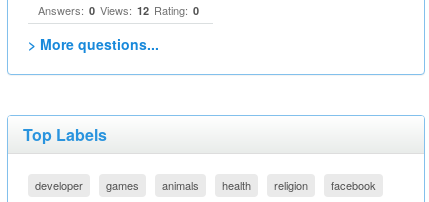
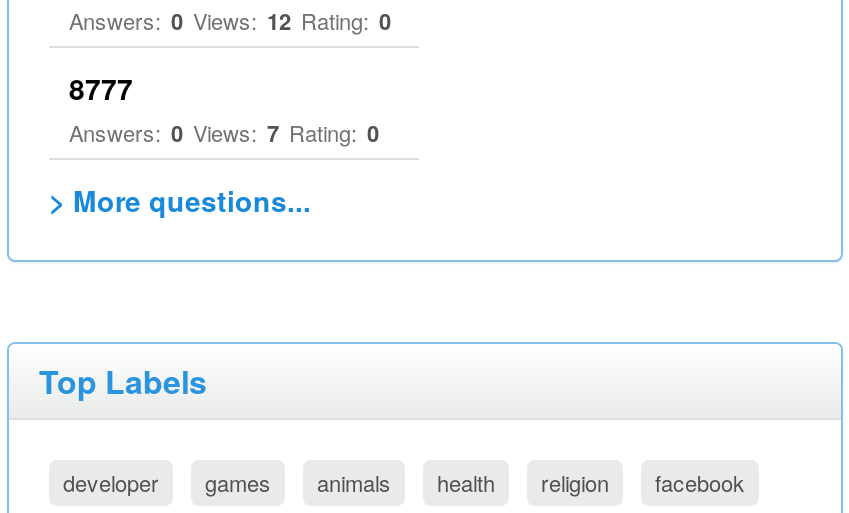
+ 8777
+ Answers: 0 Views: 7 Rating: 0
